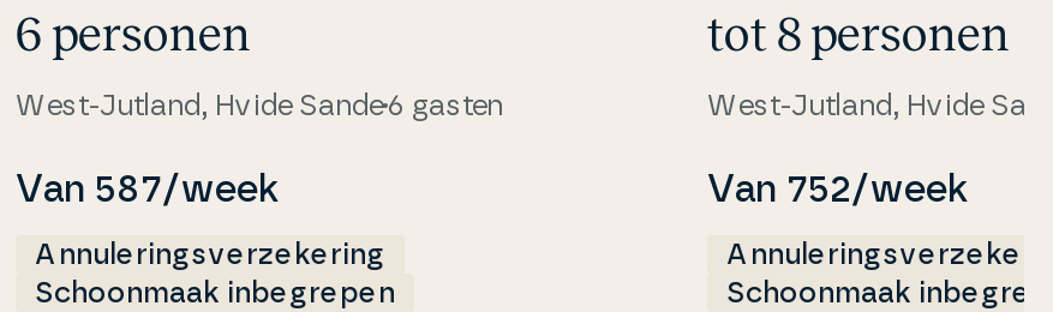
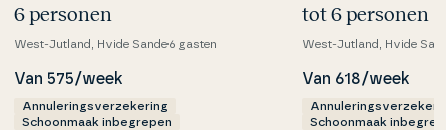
- tot 8 personen
+ tot 6 personen

- Van 587/week
+ Van 575/week

- Van 752/week
+ Van 618/week
